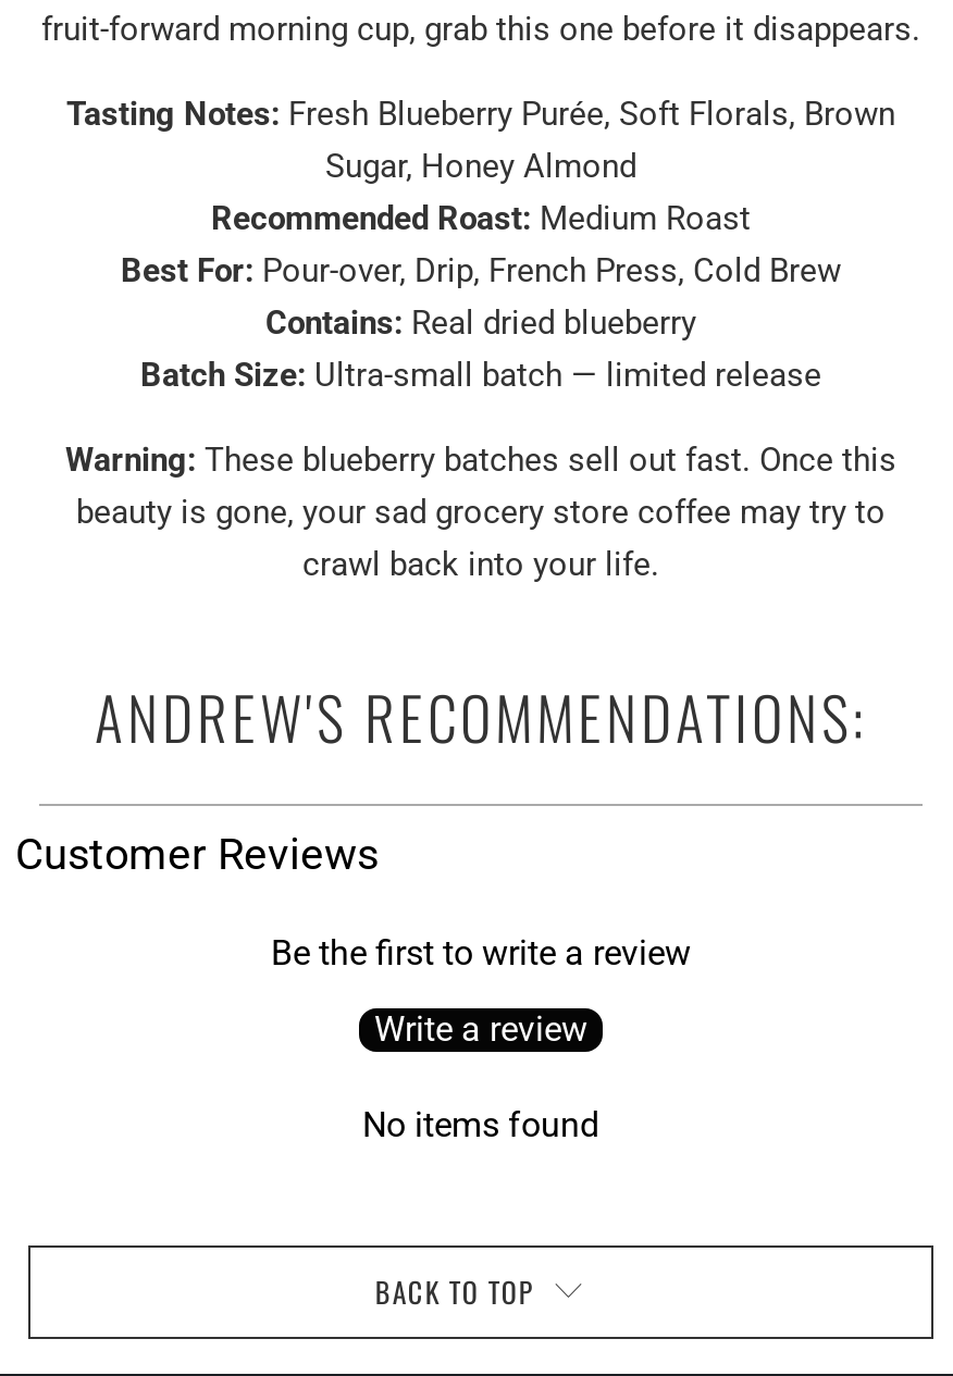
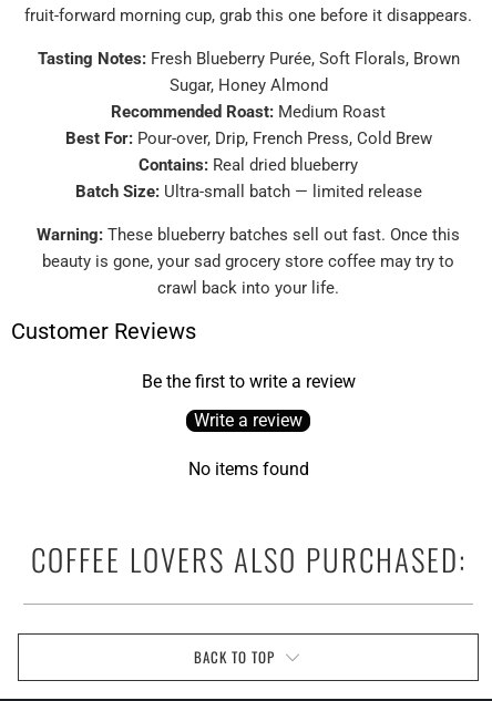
- ANDREW'S RECOMMENDATIONS:

moved up: Customer Reviews | Be the first to write a review | Write a review | No items found

+ COFFEE LOVERS ALSO PURCHASED:
